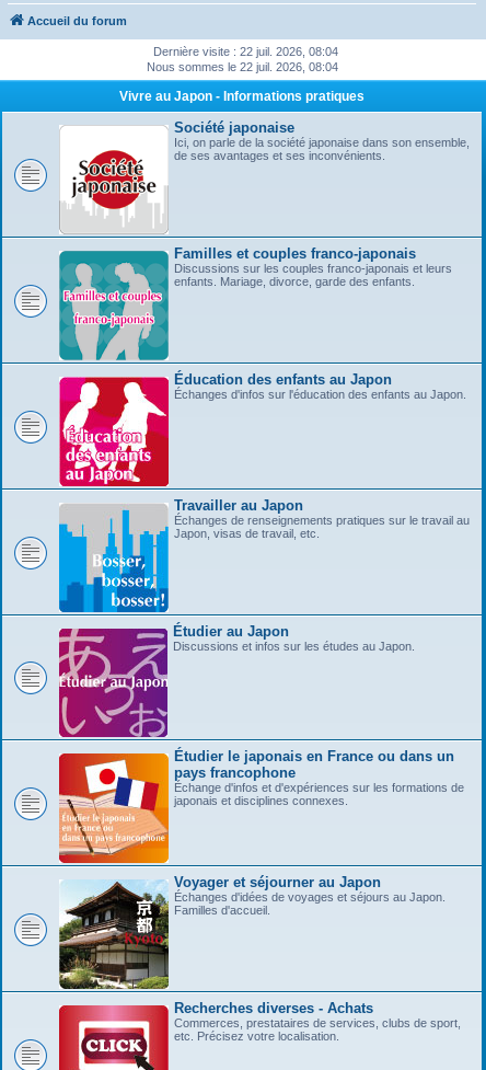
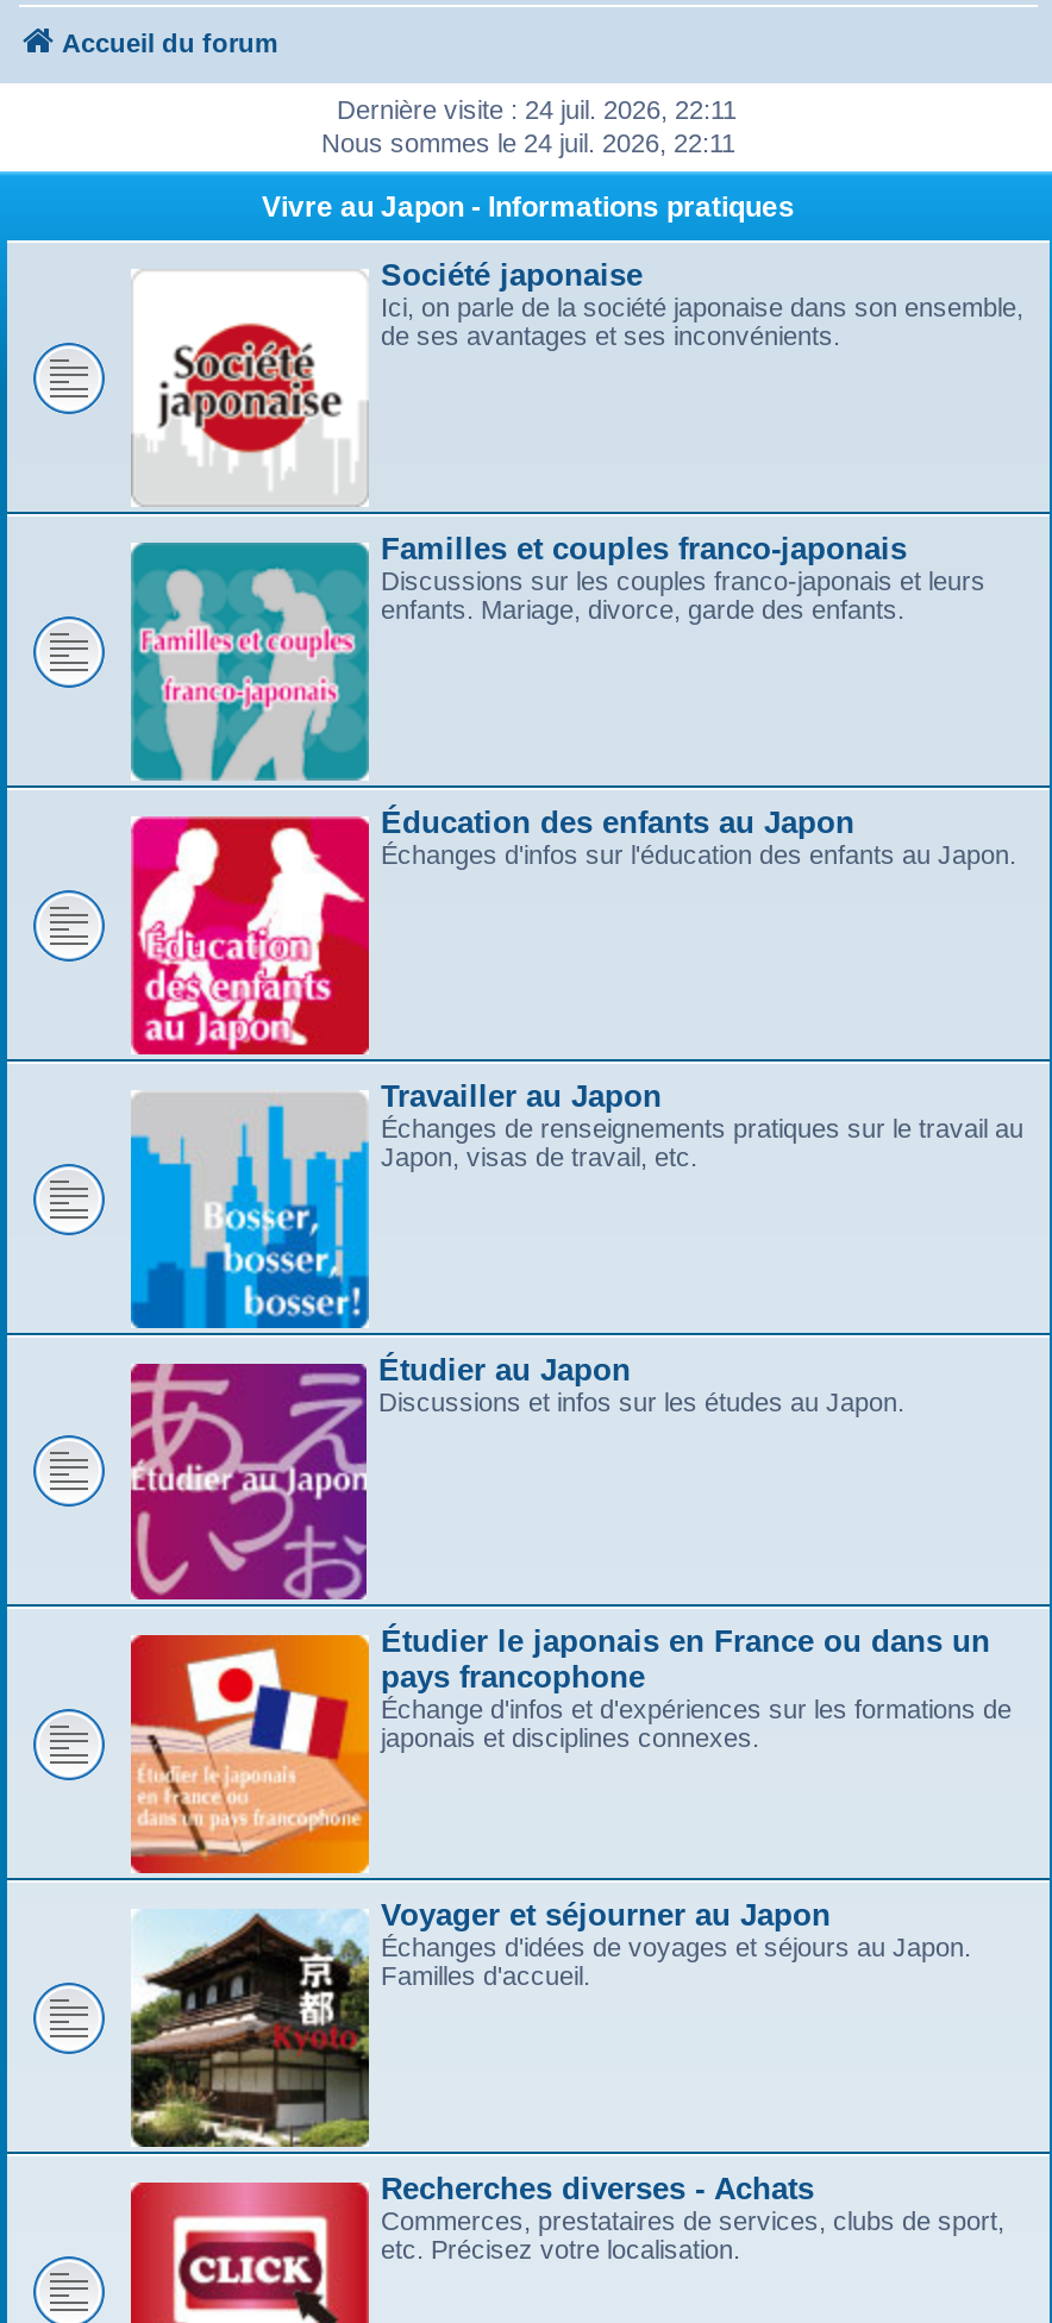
- Dernière visite : 22 juil. 2026, 08:04
+ Dernière visite : 24 juil. 2026, 22:11

- Nous sommes le 22 juil. 2026, 08:04
+ Nous sommes le 24 juil. 2026, 22:11
